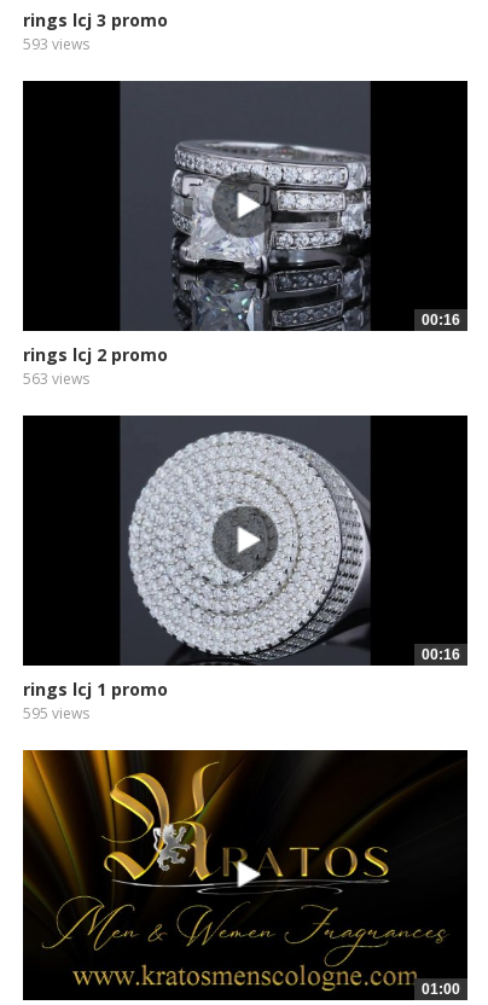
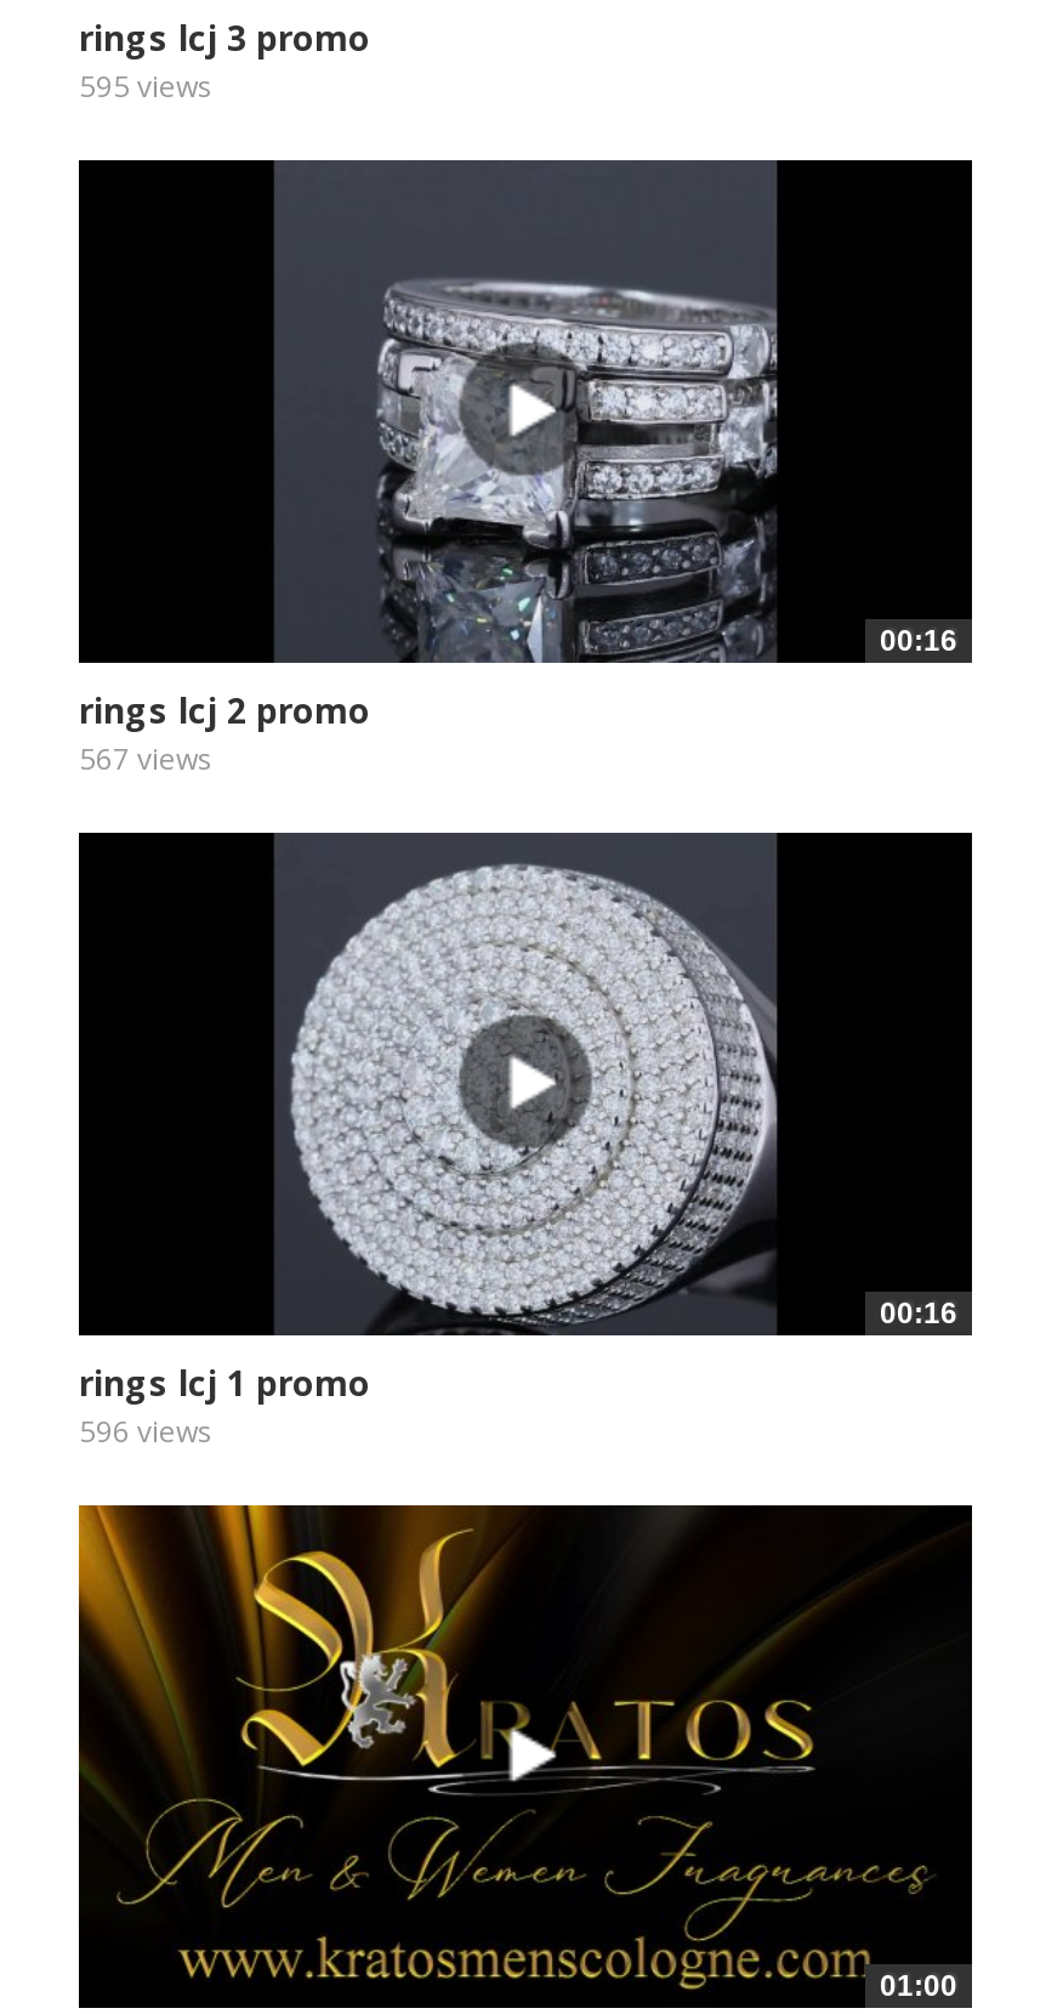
- 593 views
+ 595 views

- 563 views
+ 567 views

- 595 views
+ 596 views
